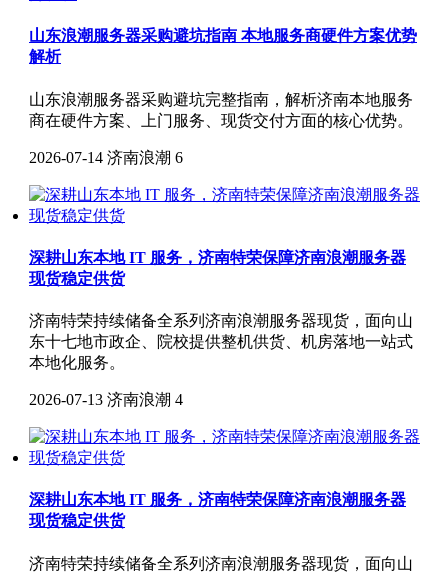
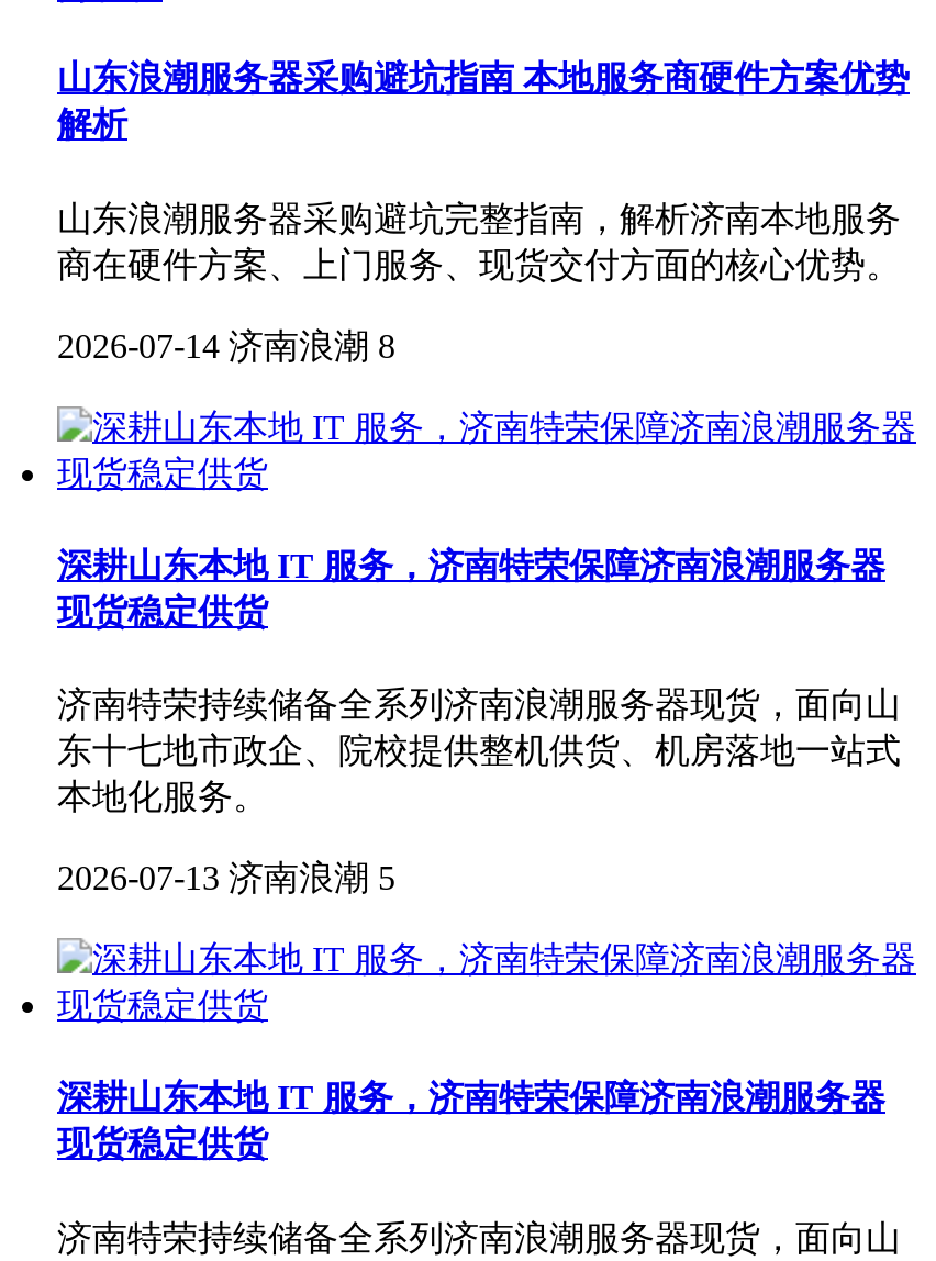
- 2026-07-14 济南浪潮 6
+ 2026-07-14 济南浪潮 8

- 2026-07-13 济南浪潮 4
+ 2026-07-13 济南浪潮 5
